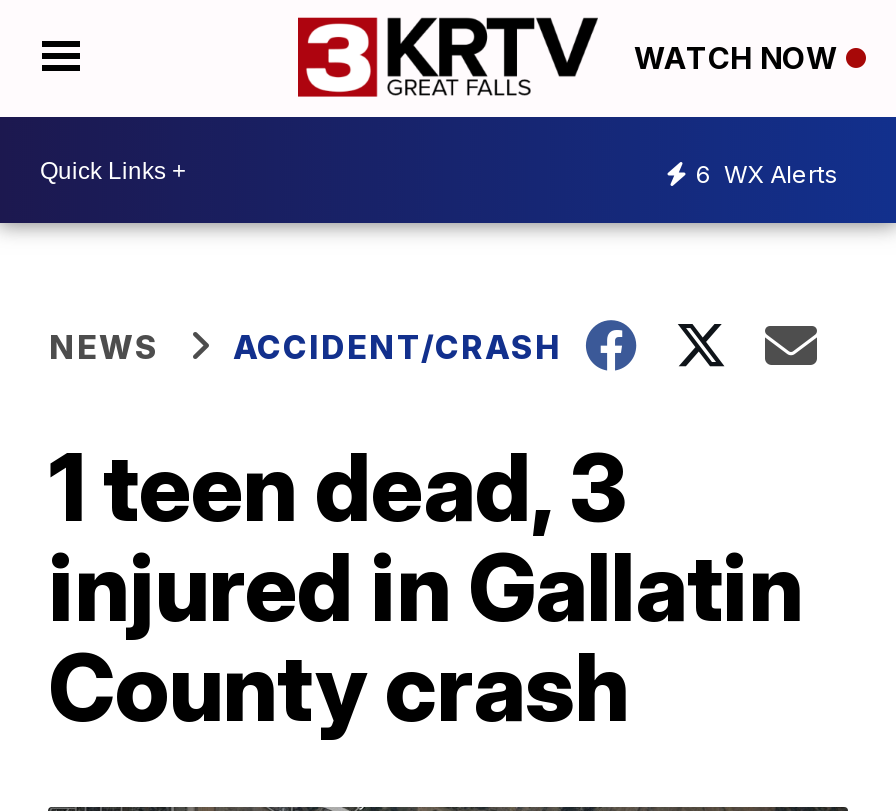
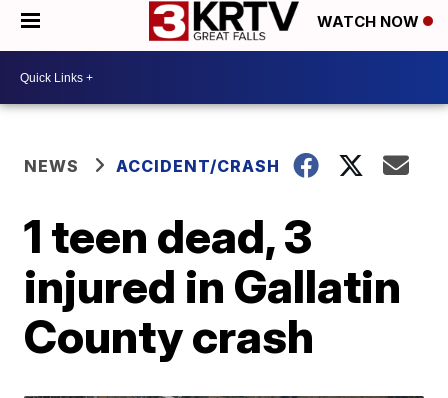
- 6 WX Alerts
